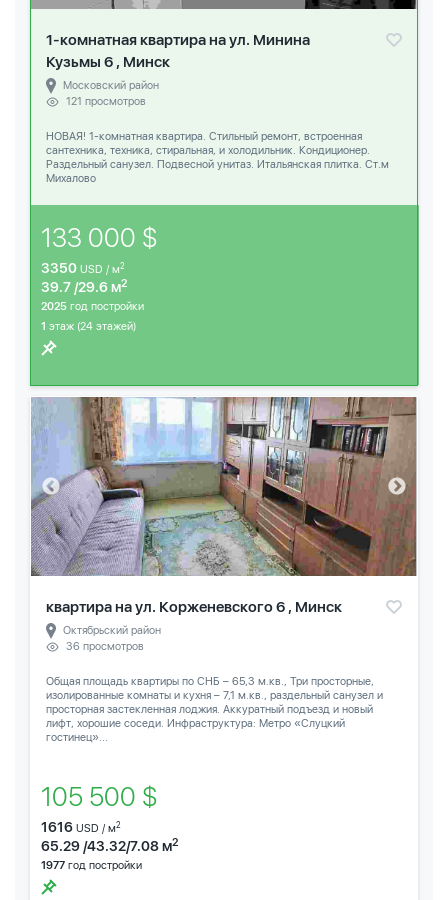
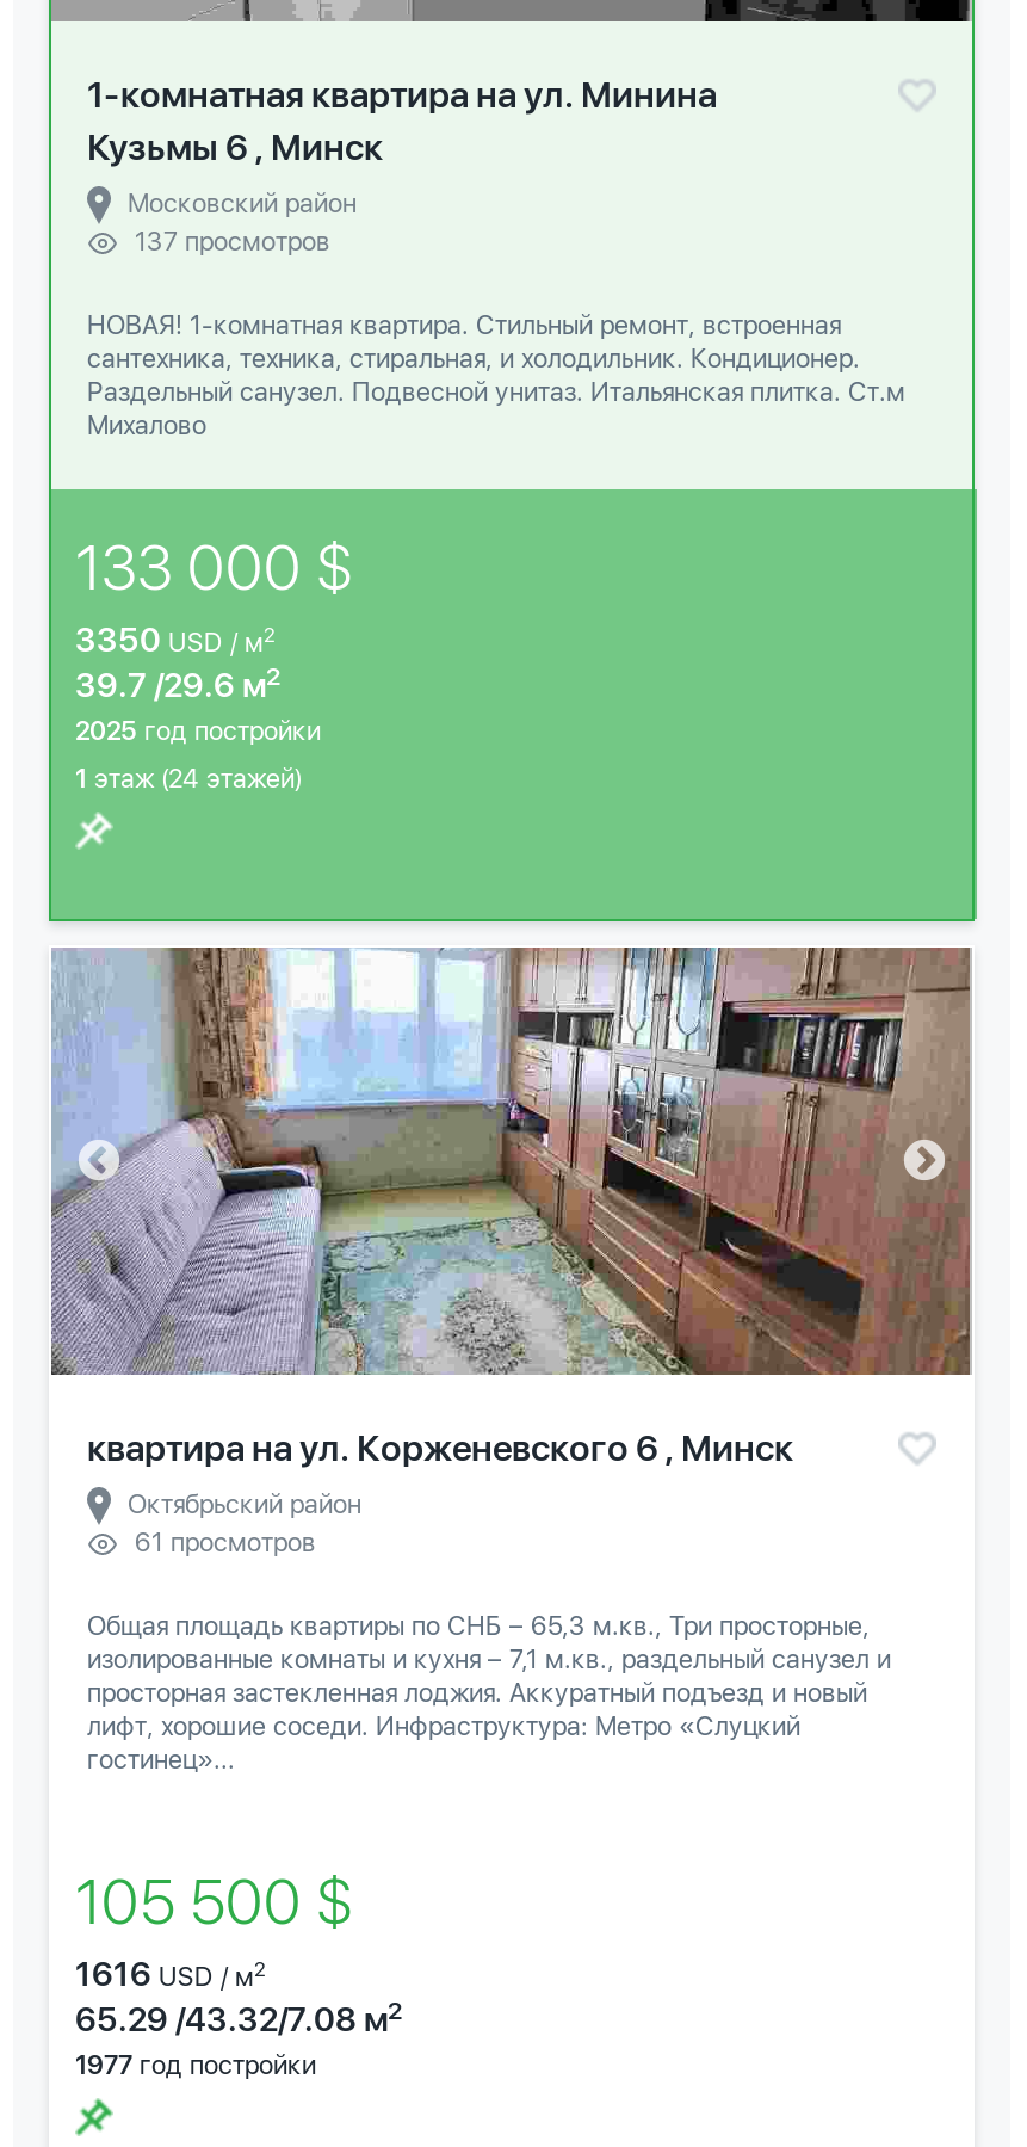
- 121 просмотров
+ 137 просмотров

- 36 просмотров
+ 61 просмотров
